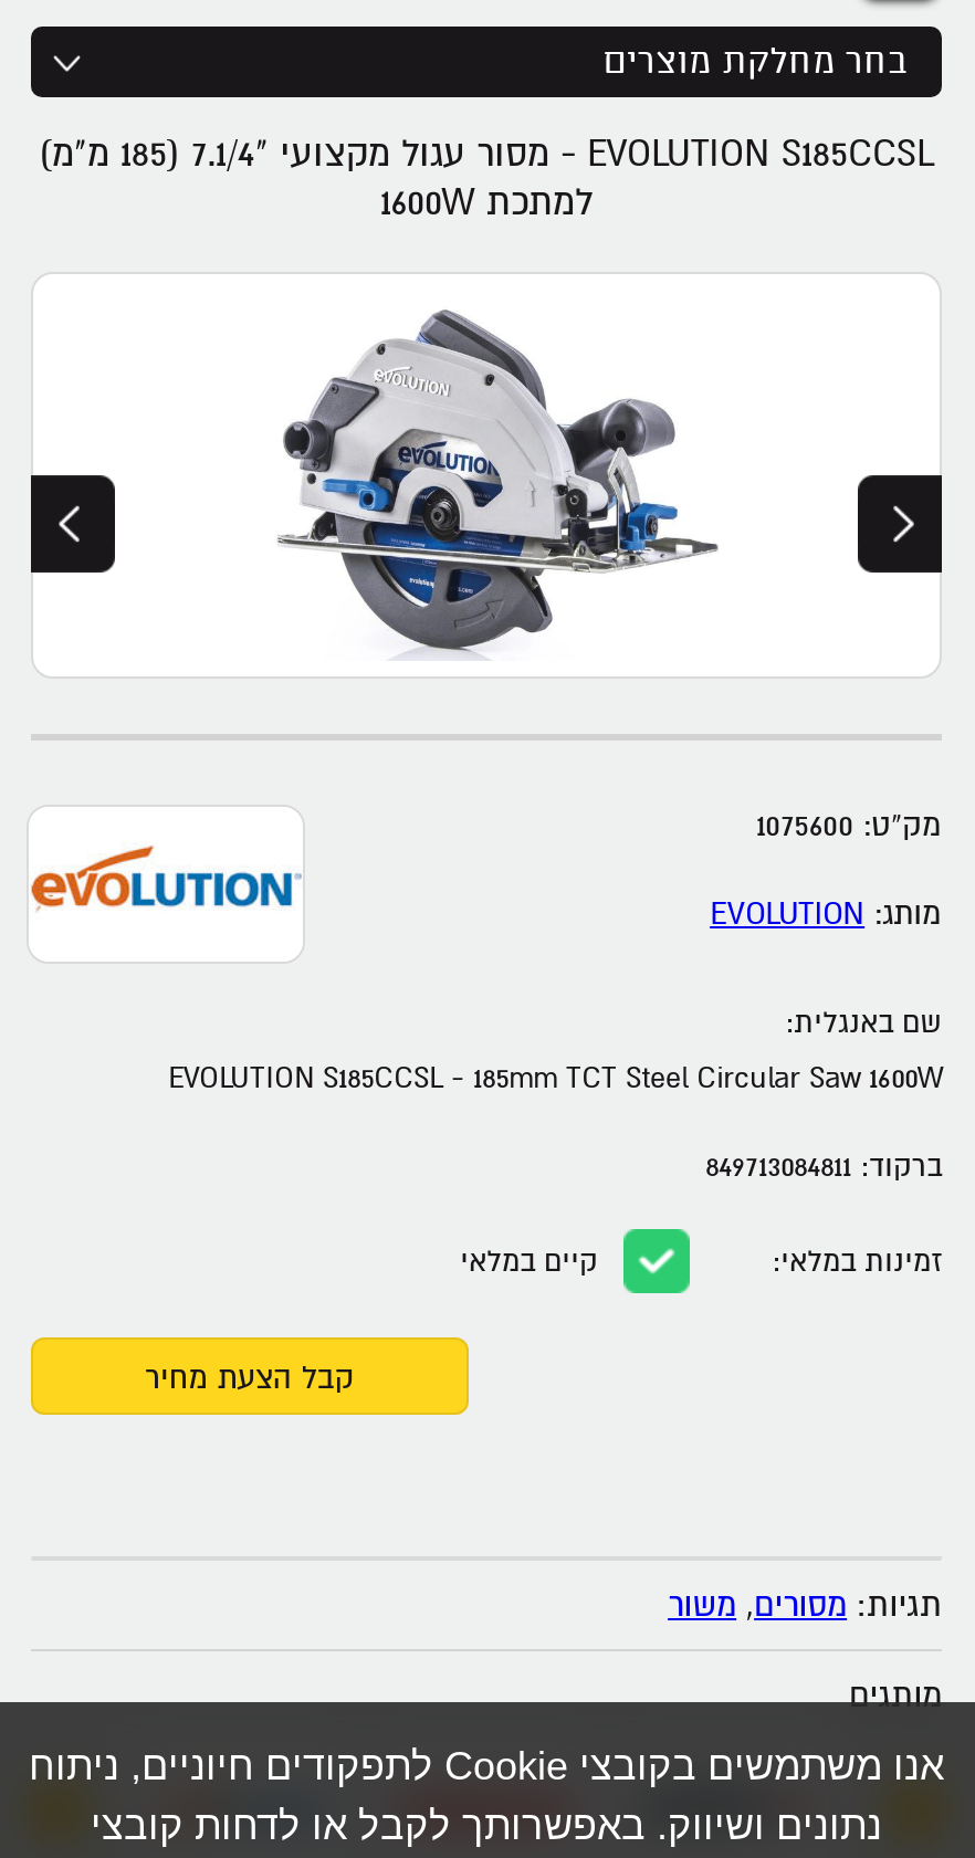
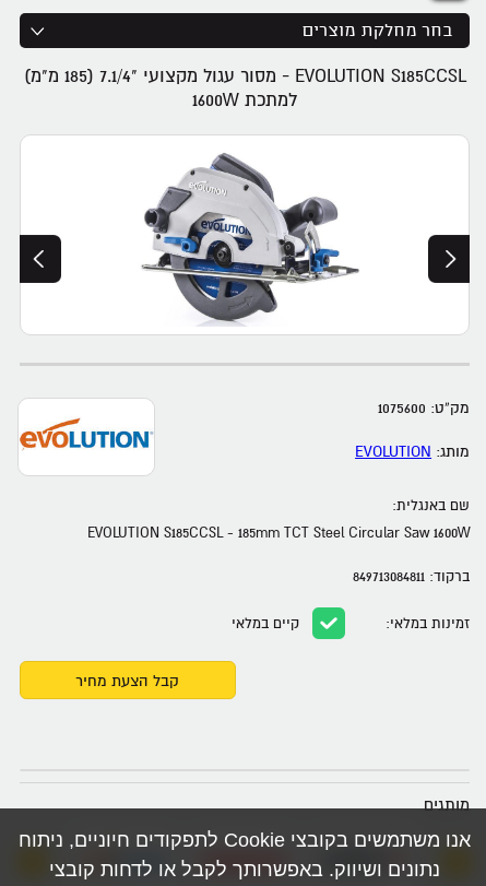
- תגיות: מסורים, משור
